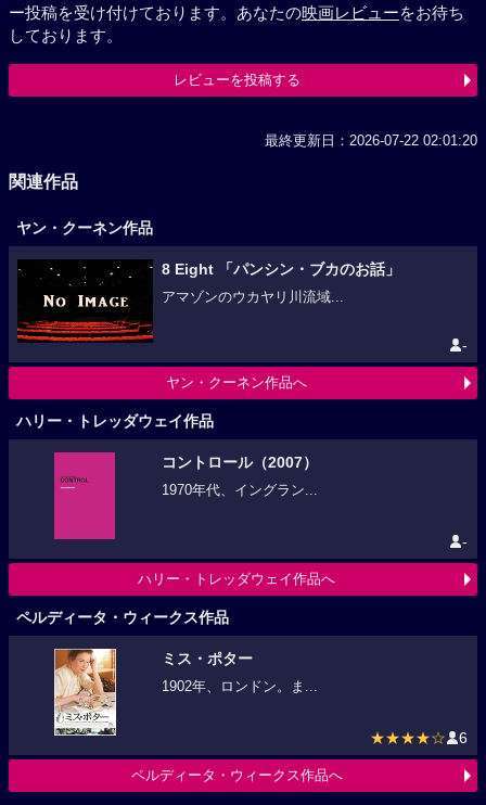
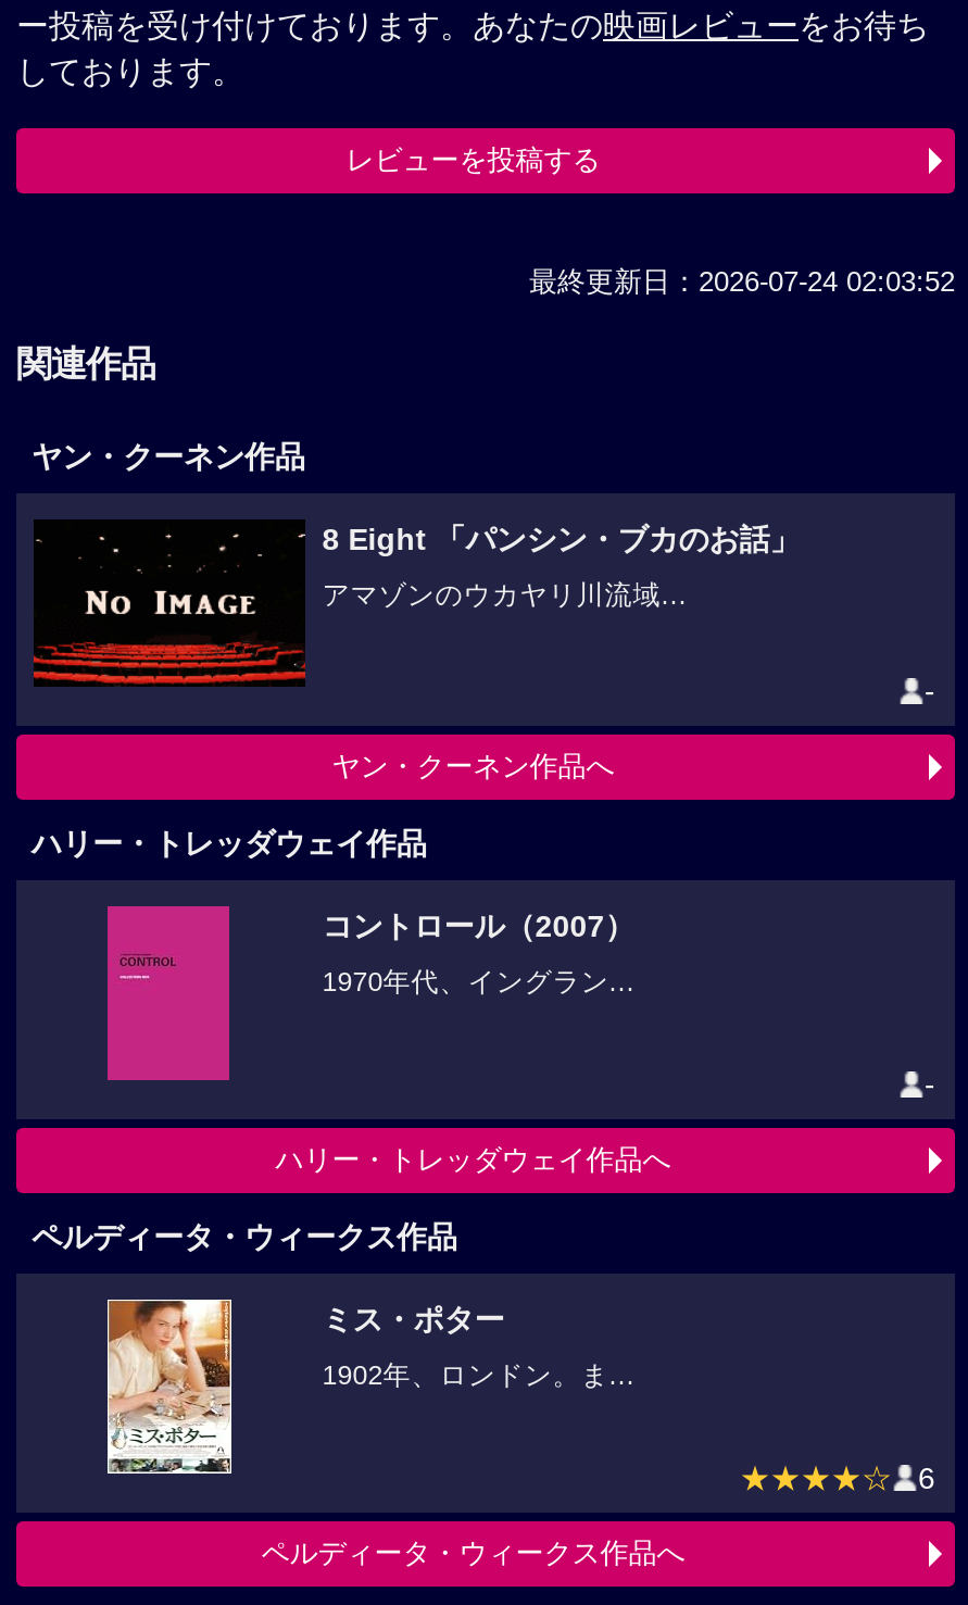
- 最終更新日：2026-07-22 02:01:20
+ 最終更新日：2026-07-24 02:03:52
